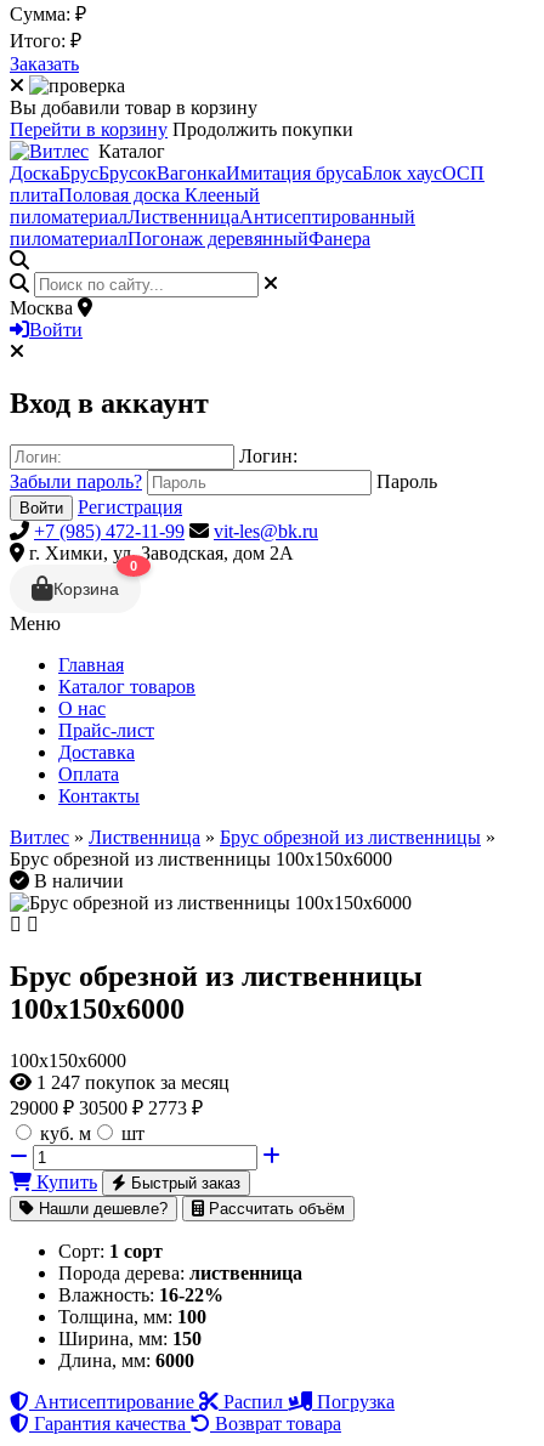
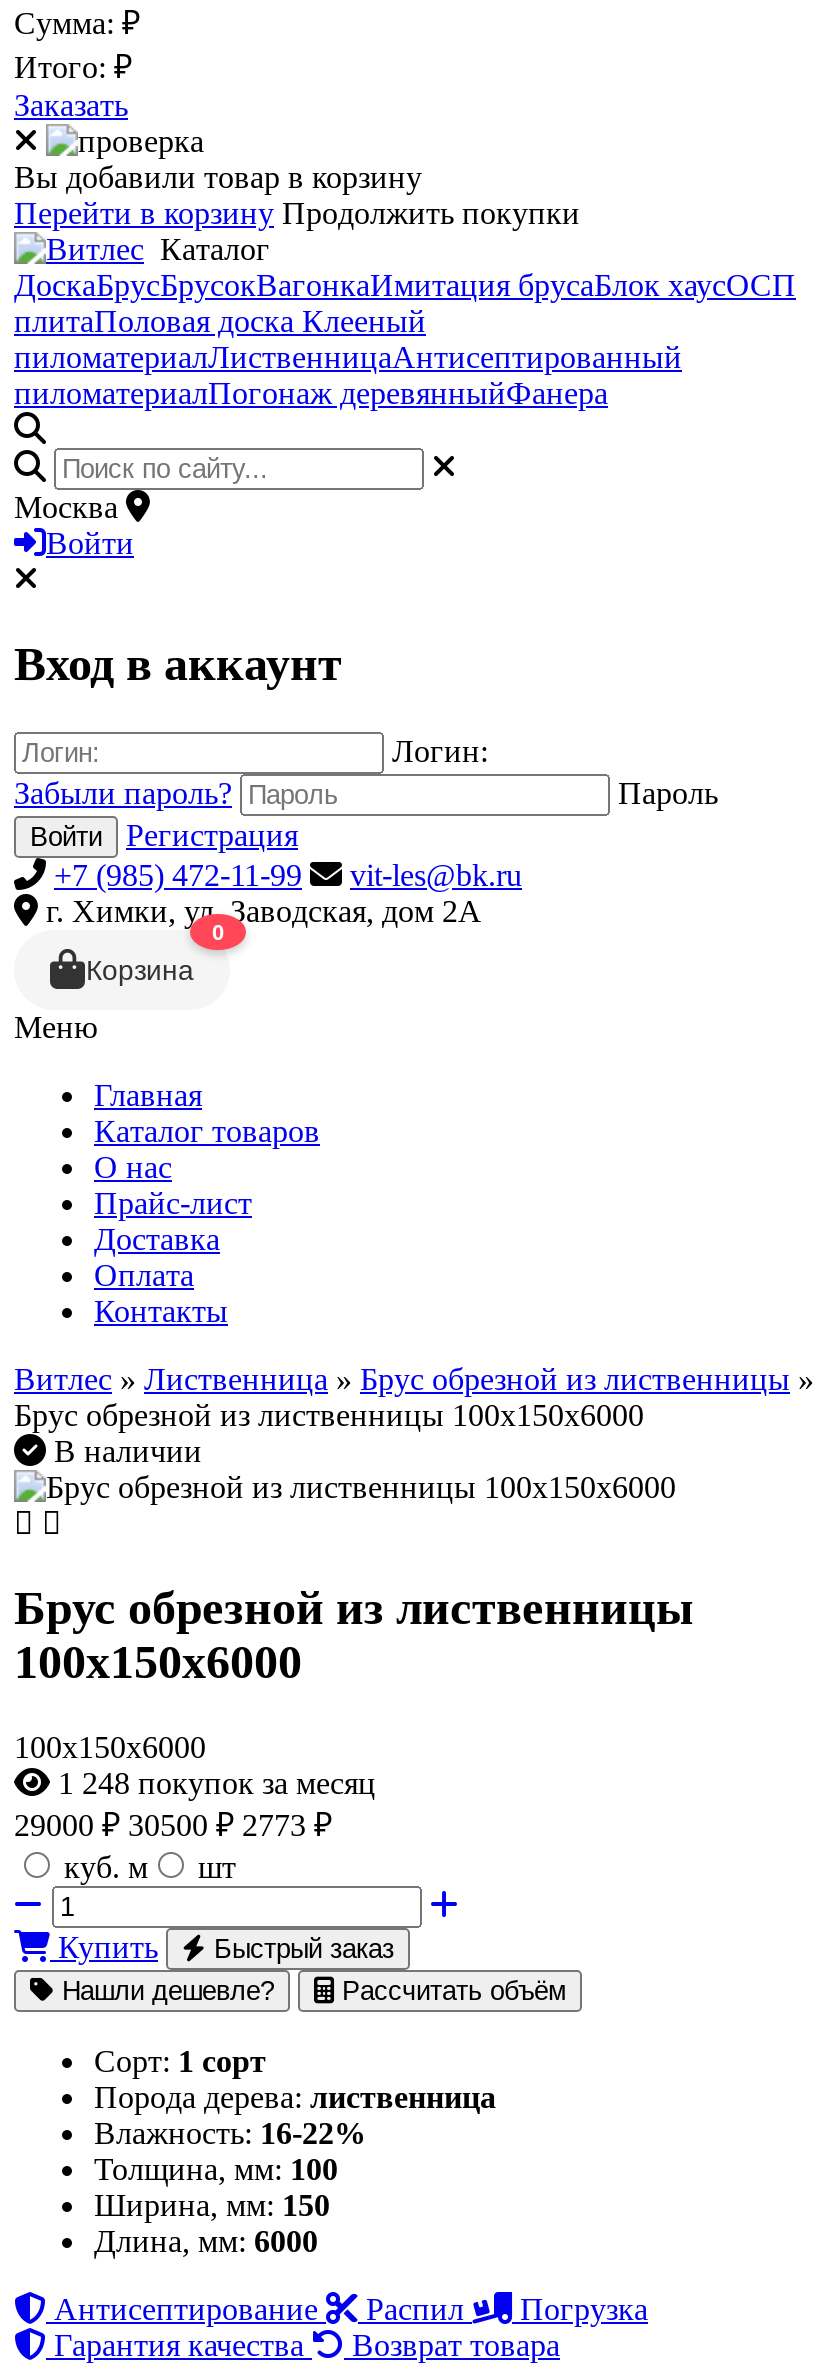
- 1 247 покупок за месяц
+ 1 248 покупок за месяц
